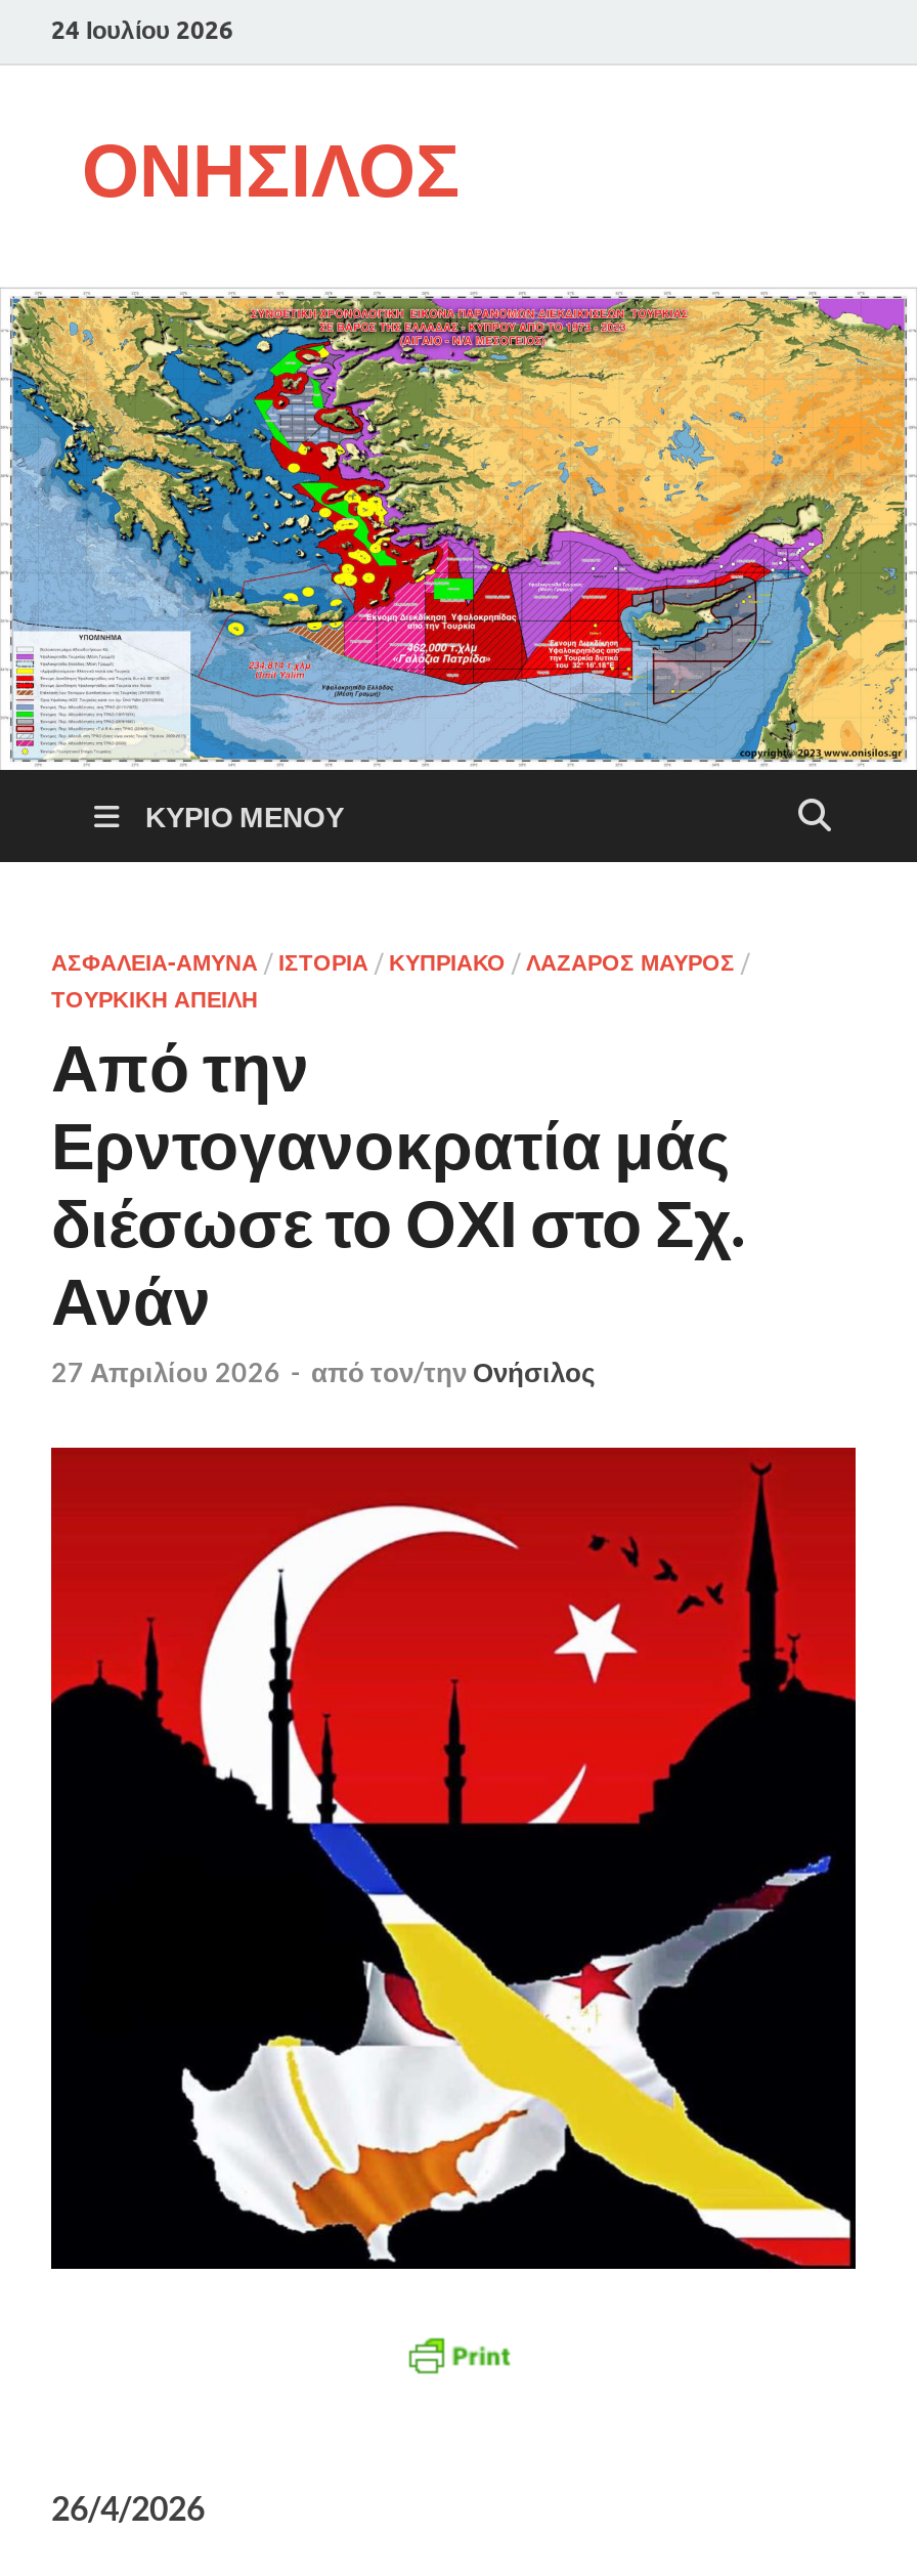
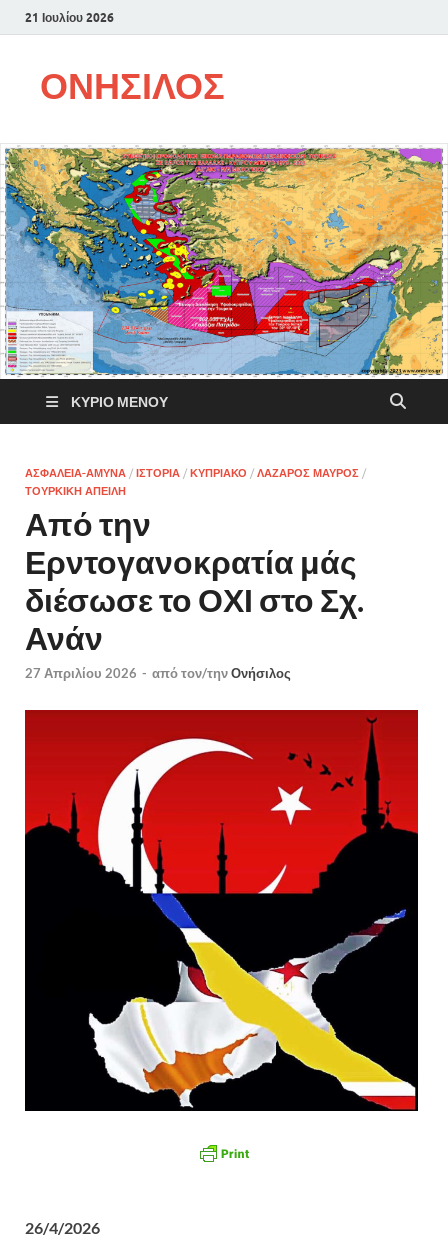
- 24 Ιουλίου 2026
+ 21 Ιουλίου 2026
